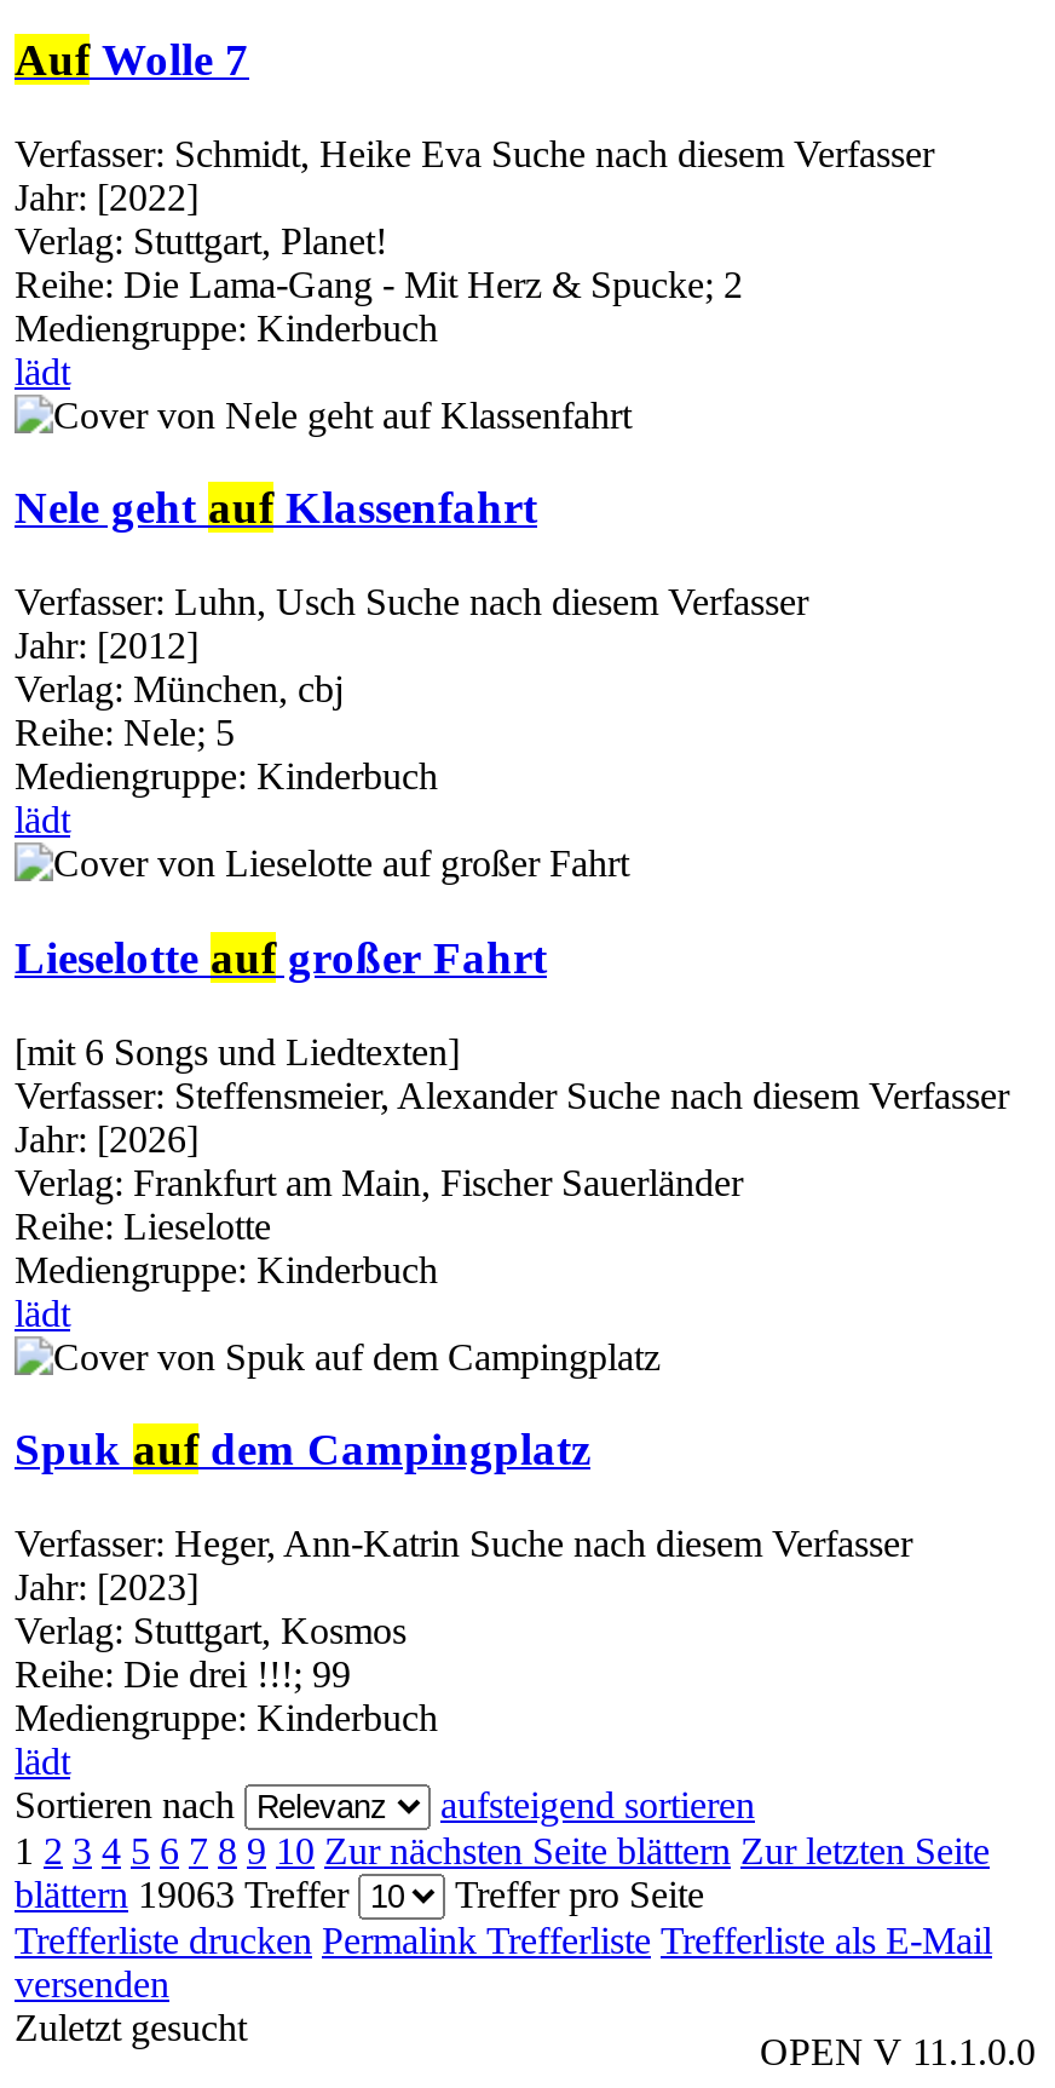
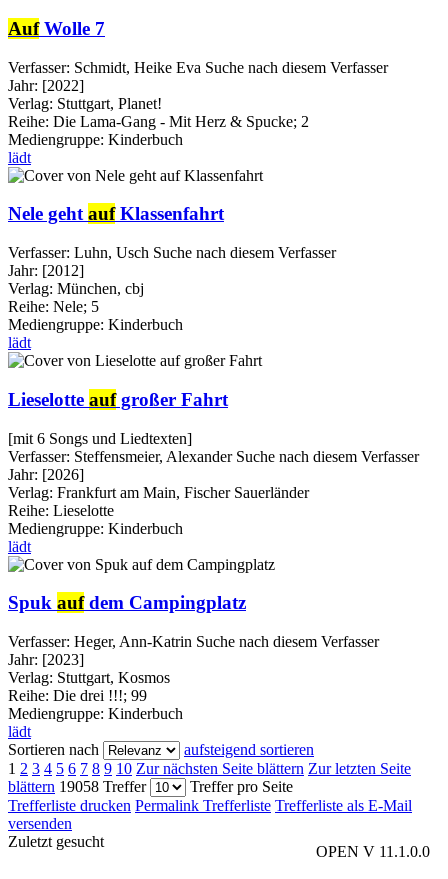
- blättern 19063 Treffer
+ blättern 19058 Treffer
